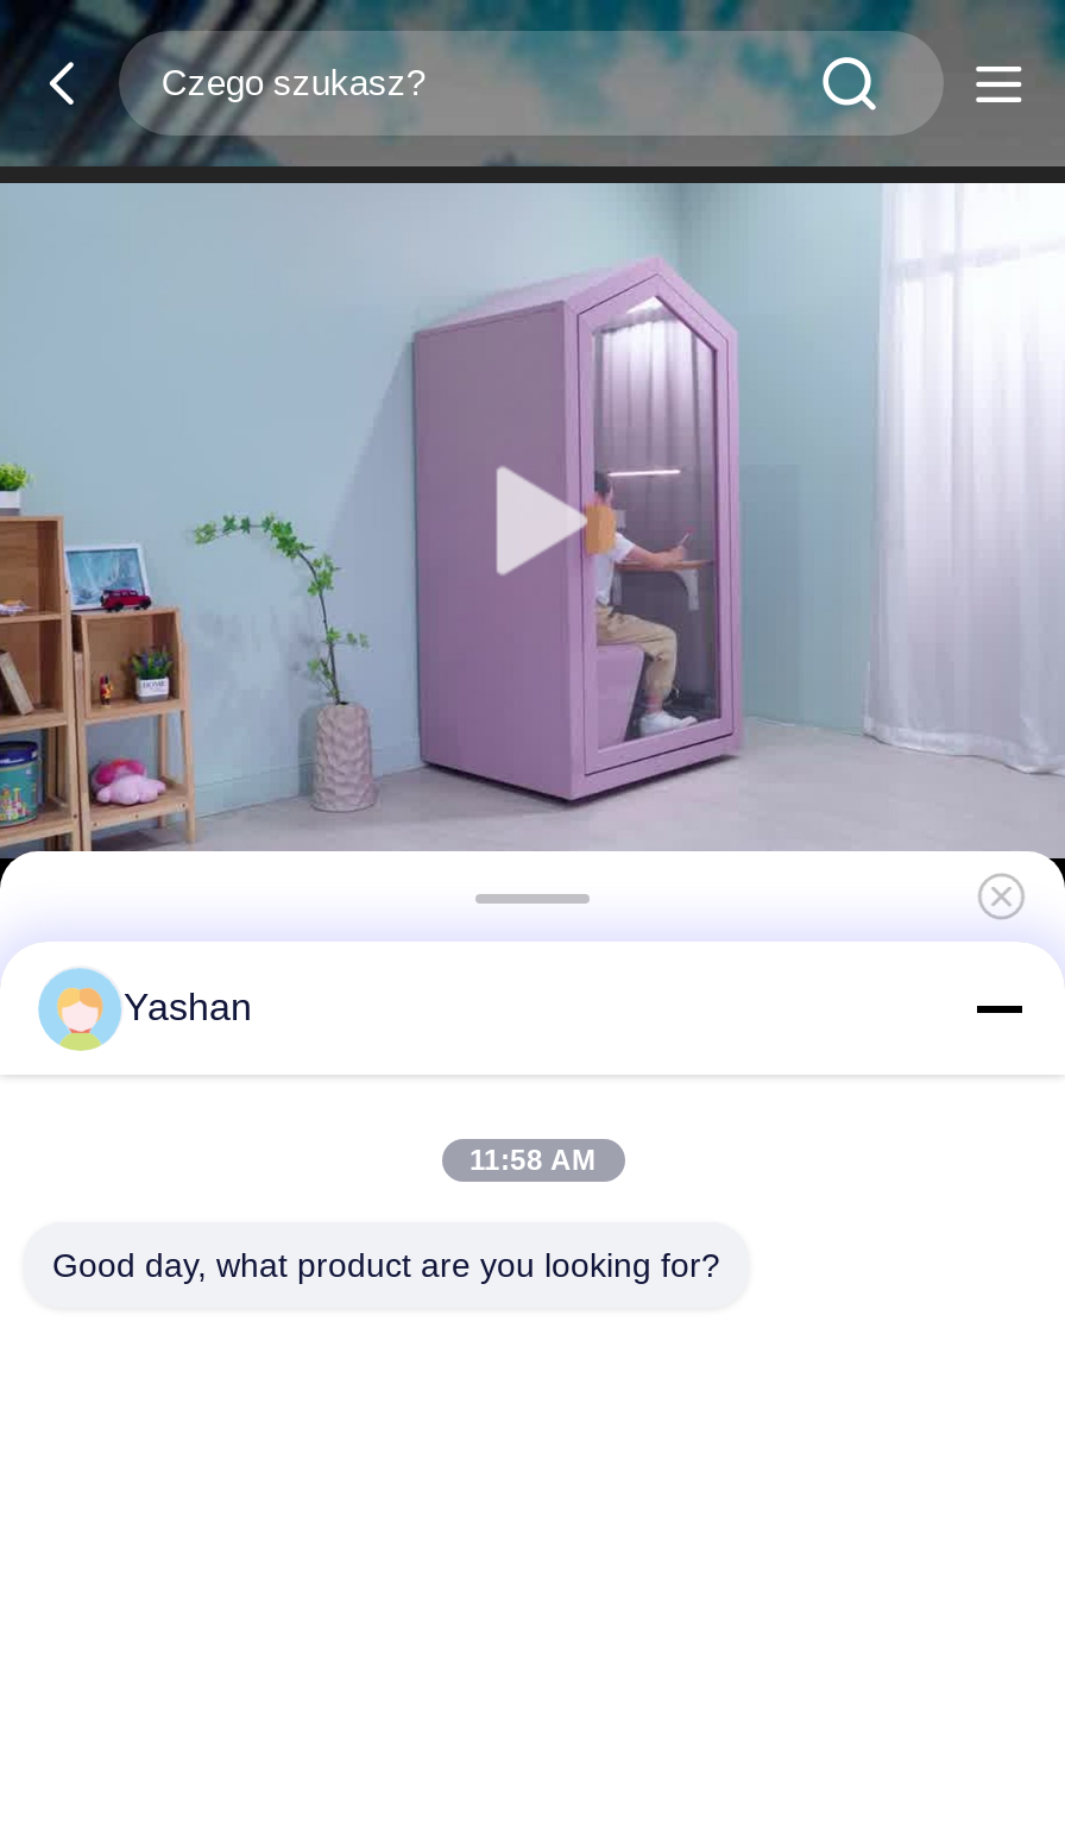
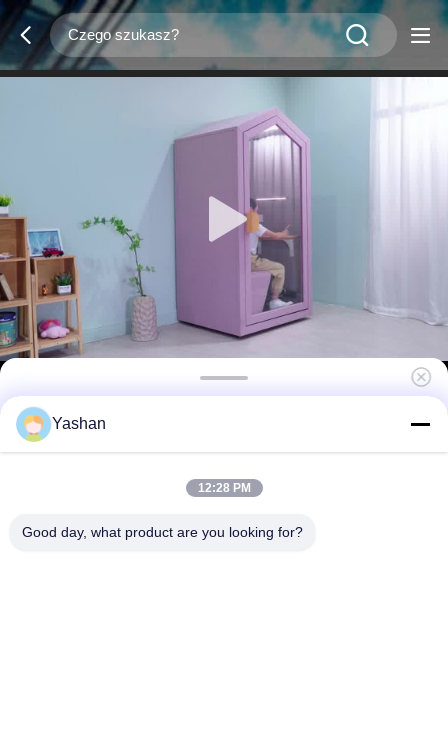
- 11:58 AM
+ 12:28 PM
